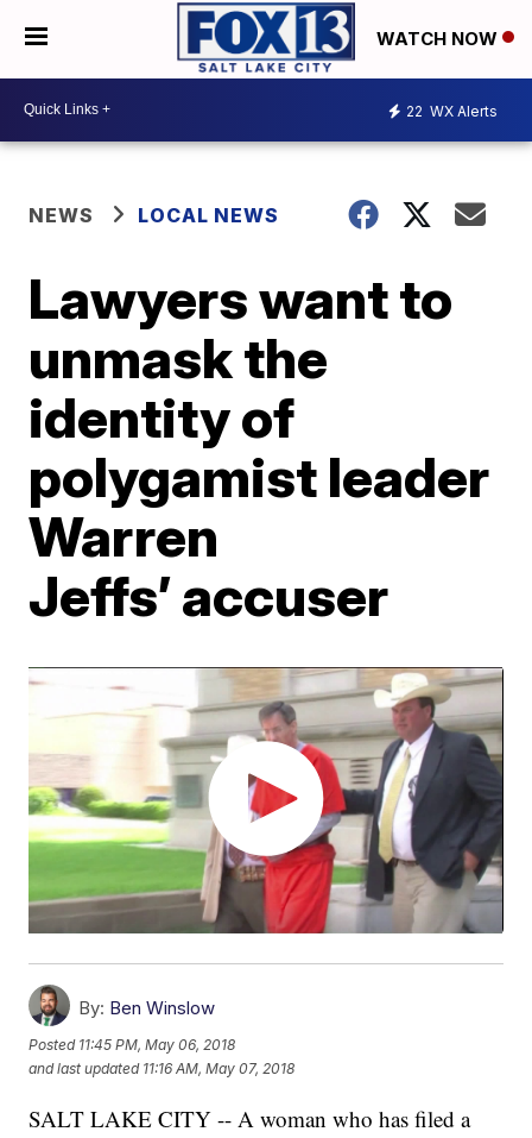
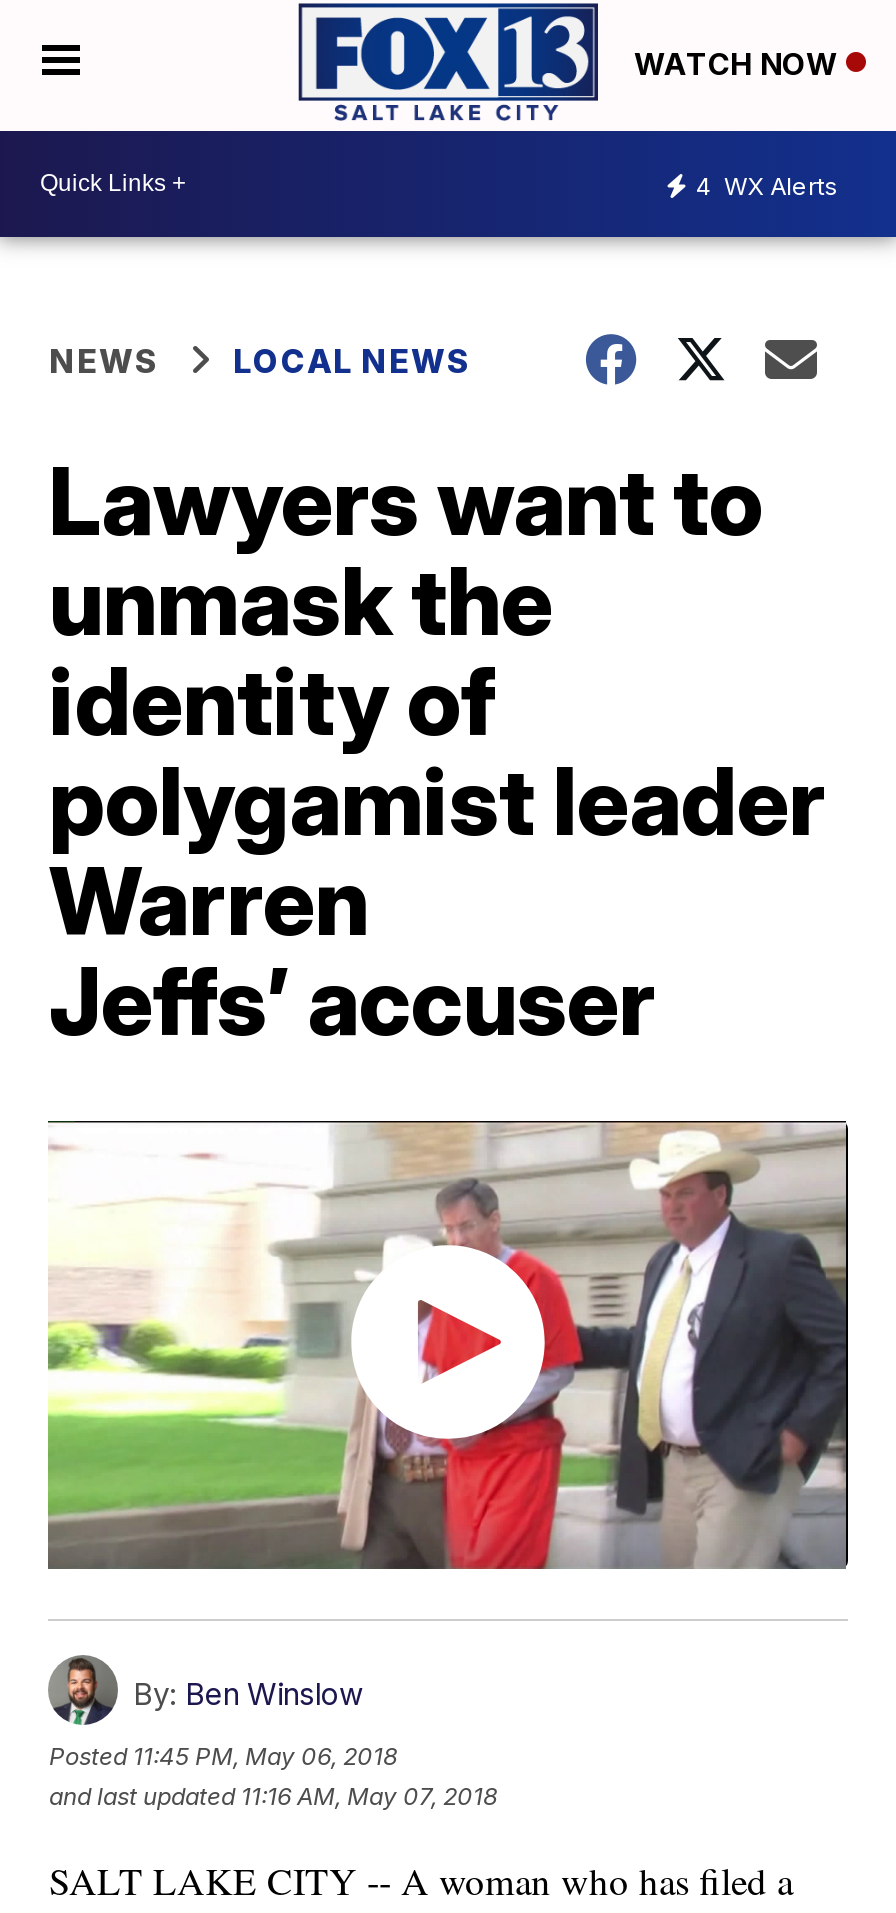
- 22 WX Alerts
+ 4 WX Alerts
